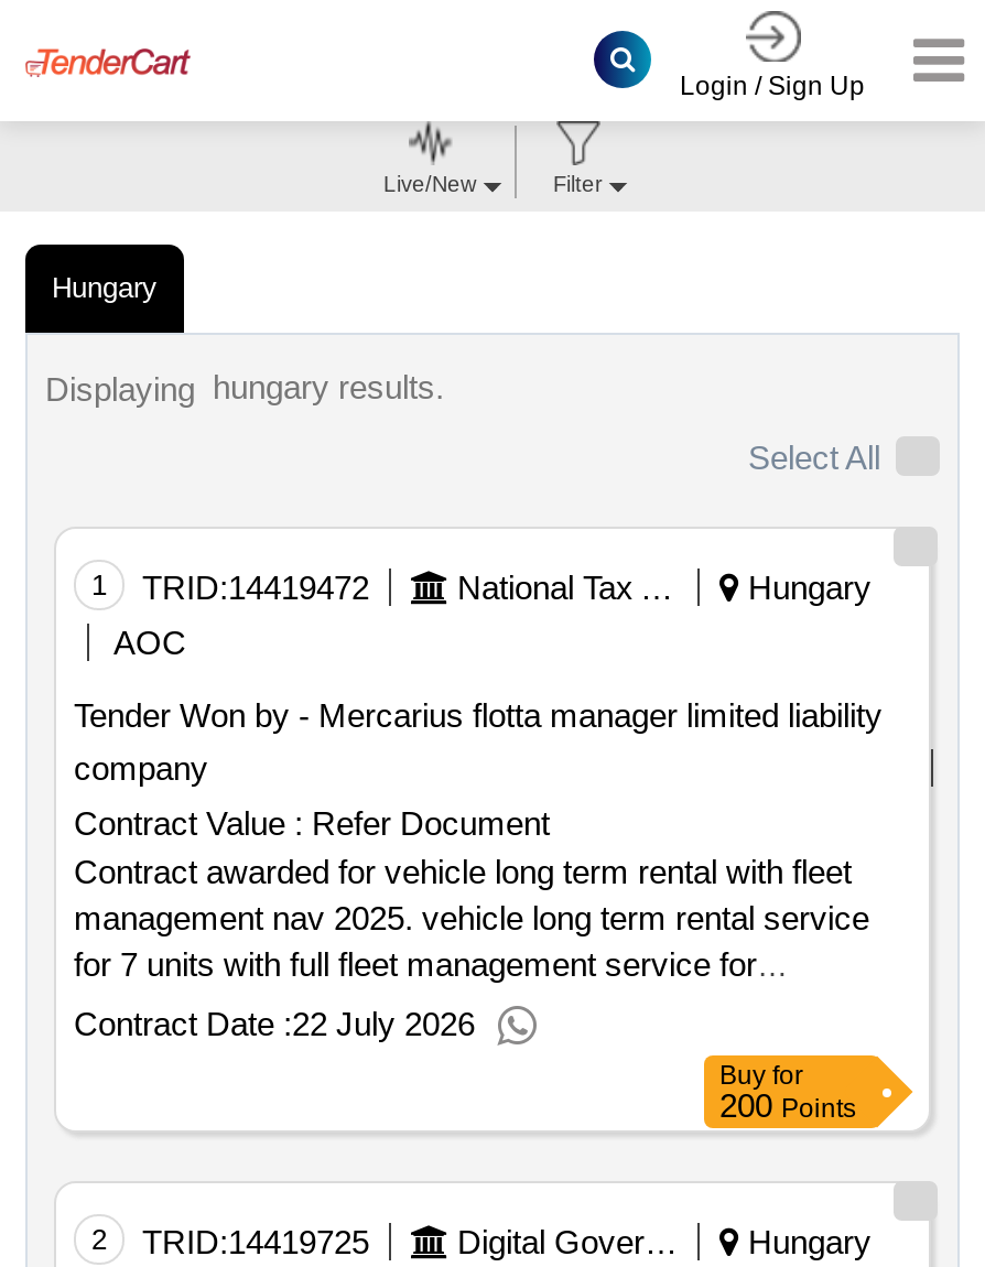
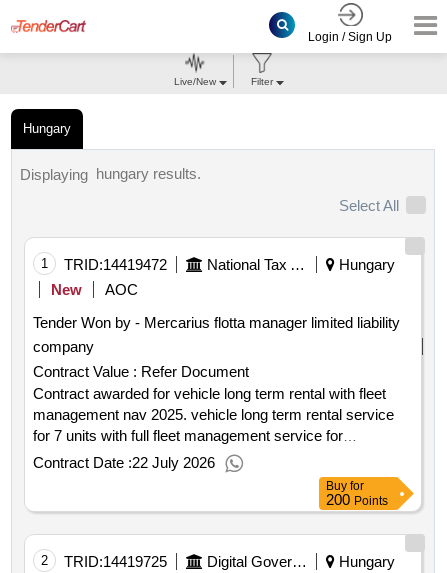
+ New
